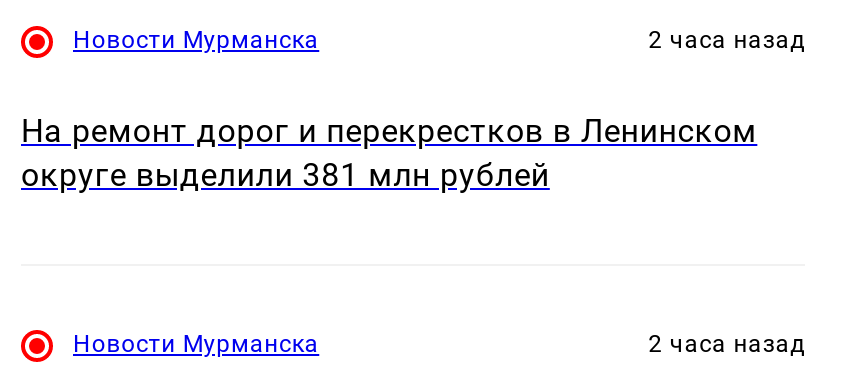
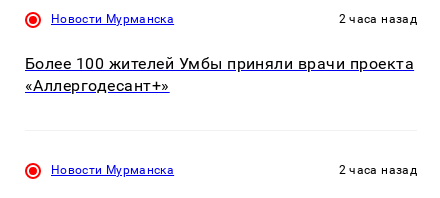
- На ремонт дорог и перекрестков в Ленинском
- округе выделили 381 млн рублей
+ Более 100 жителей Умбы приняли врачи проекта
+ «Аллергодесант+»
